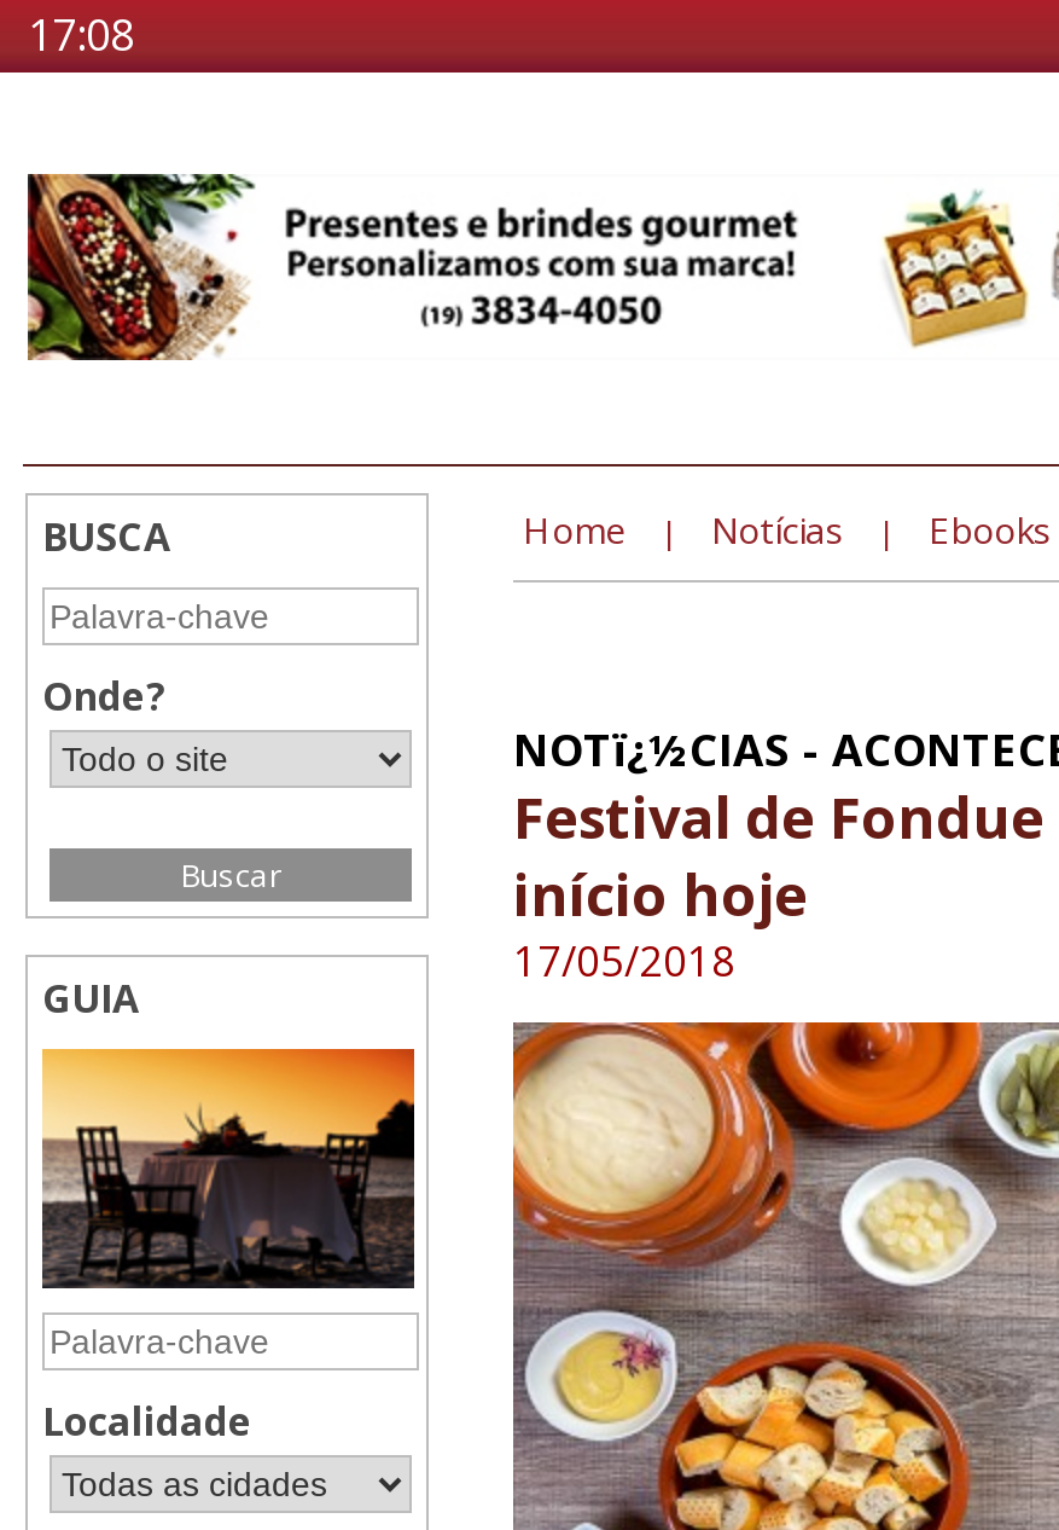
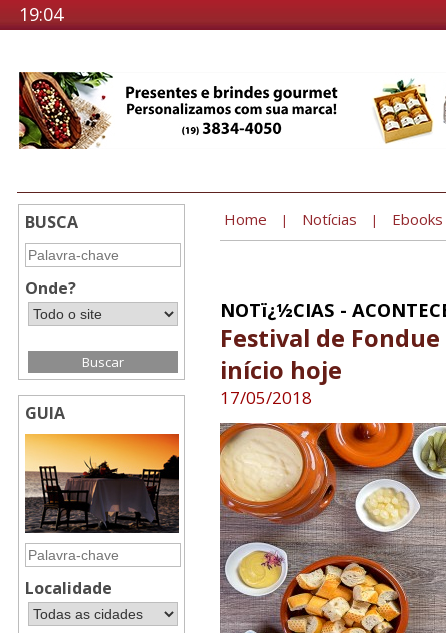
- 17:08
+ 19:04
